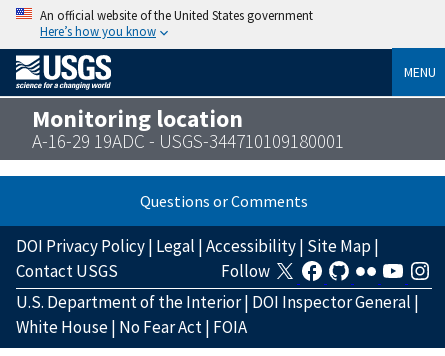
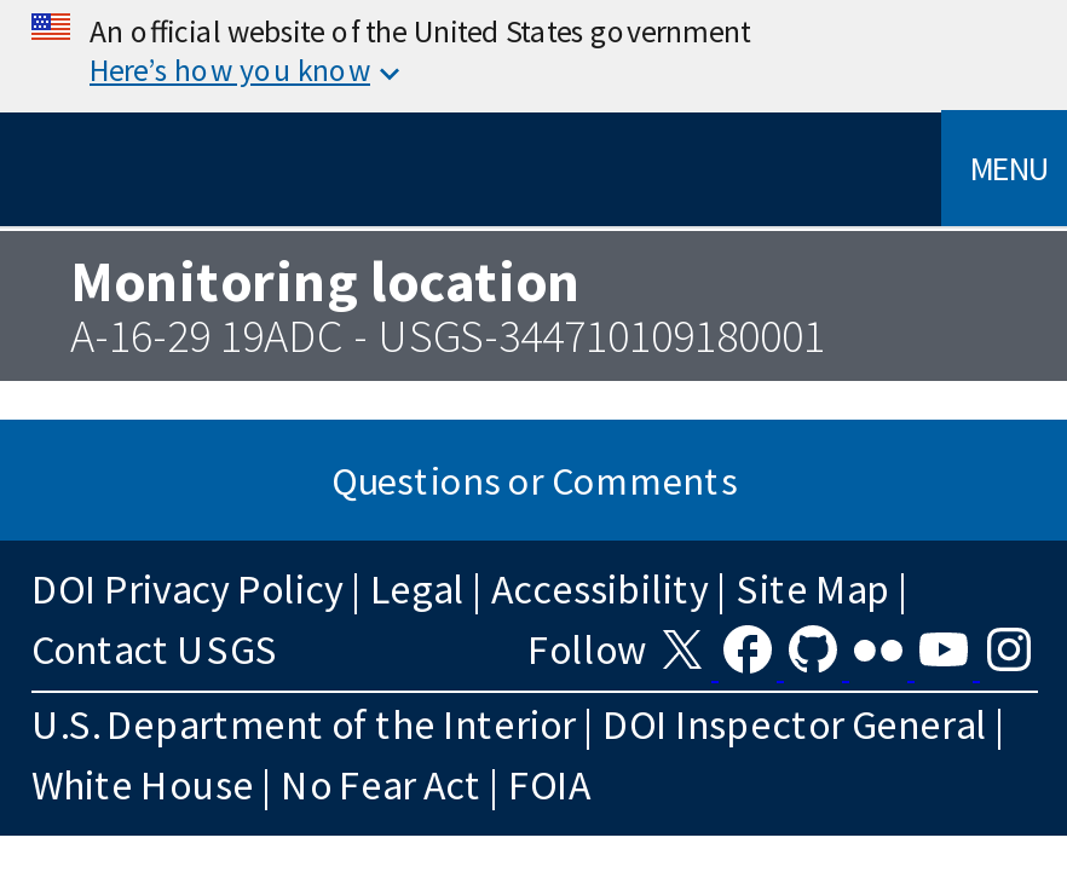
- [image]
